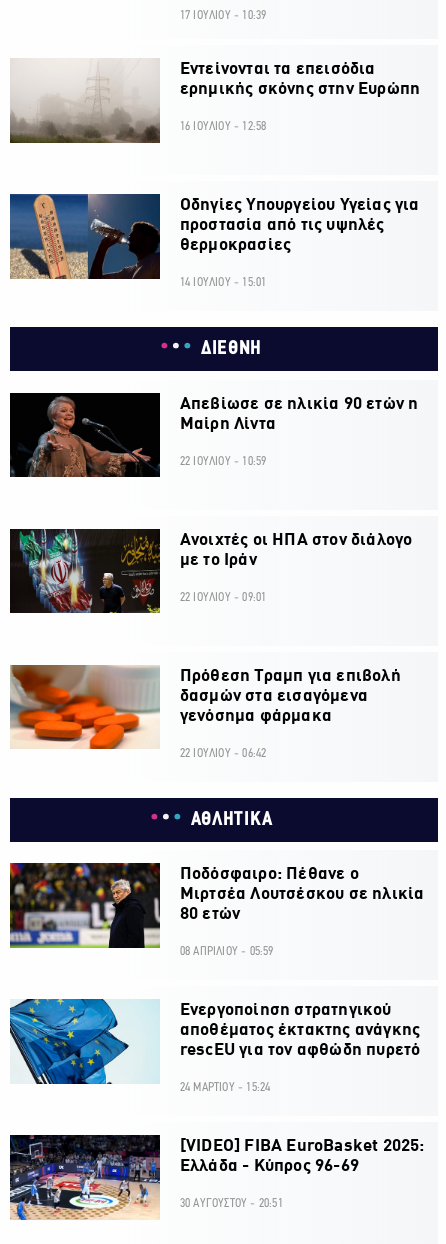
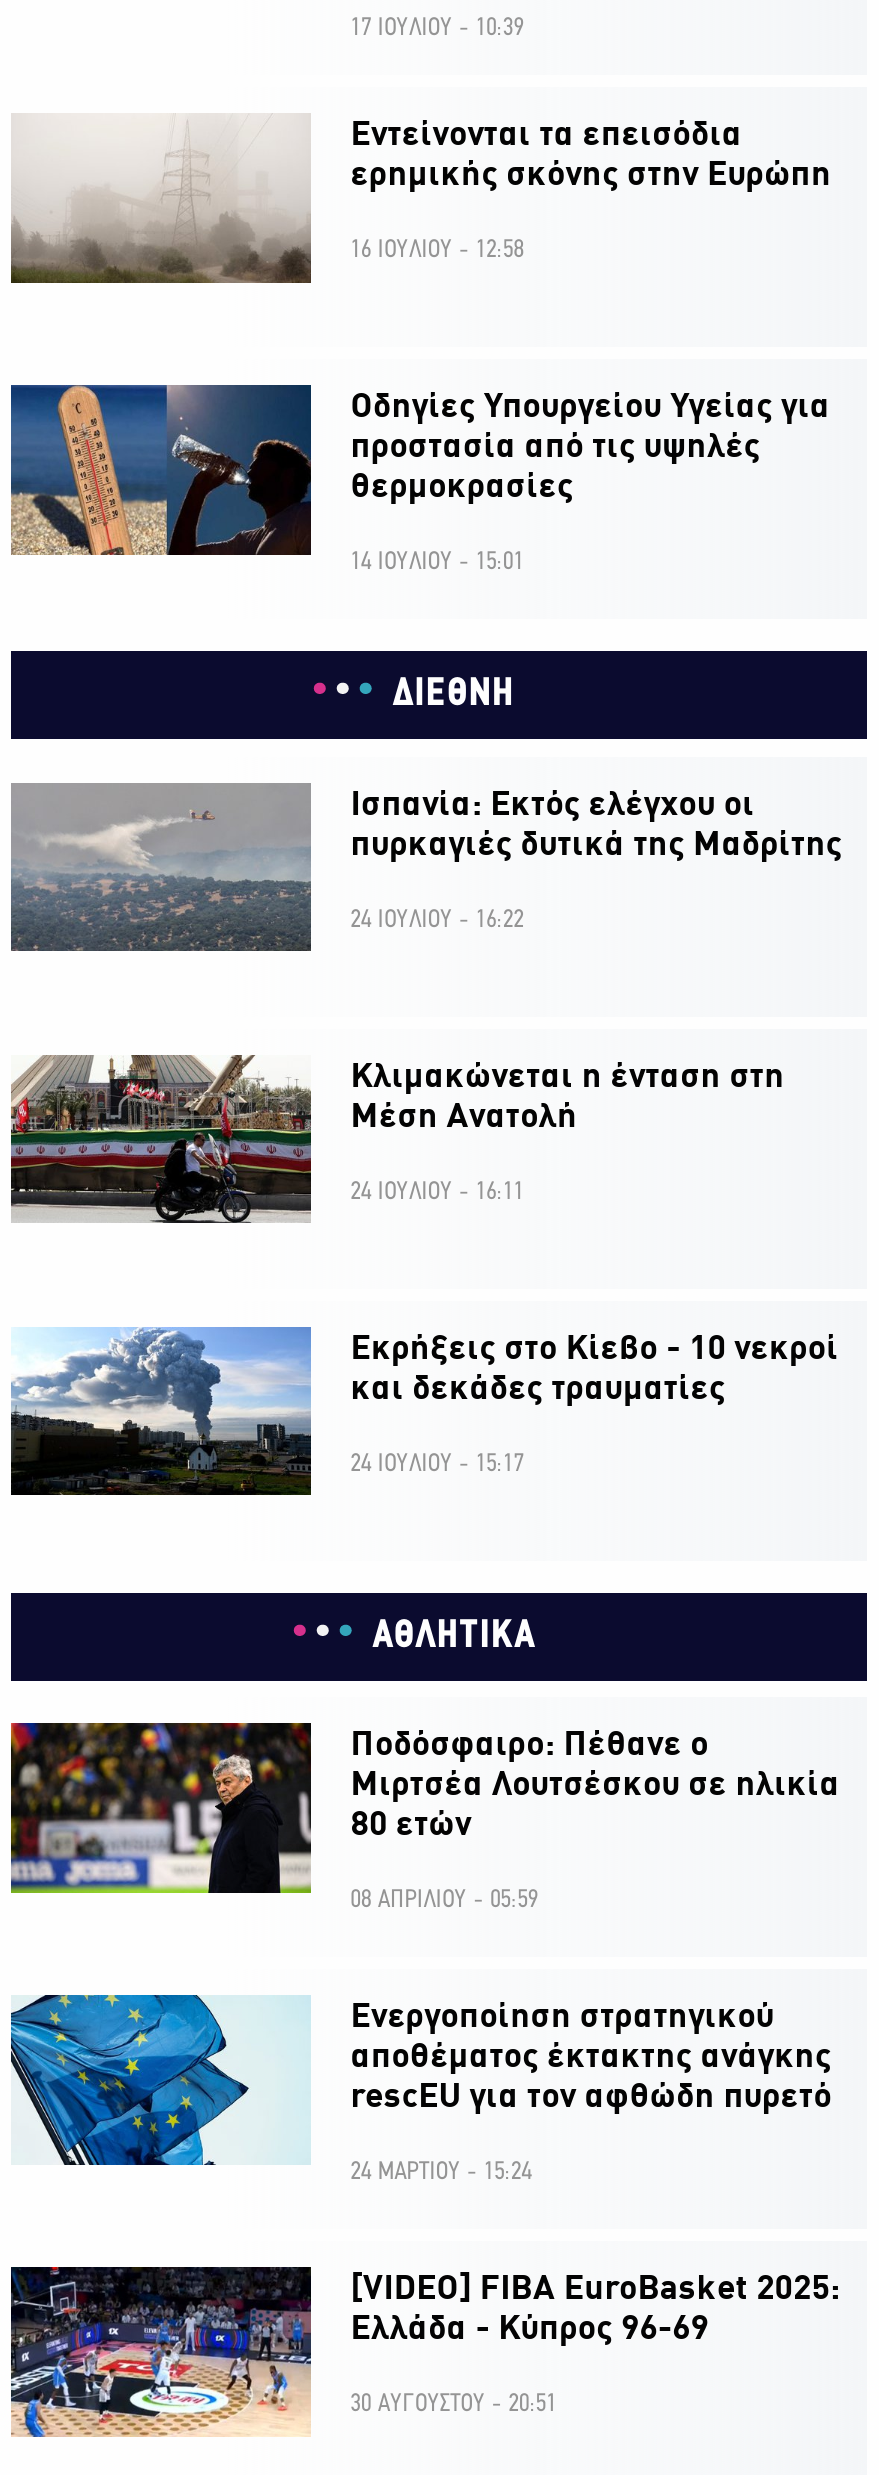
- [image]
- Απεβίωσε σε ηλικία 90 ετών η
- Μαίρη Λίντα
+ [image]
+ Ισπανία: Εκτός ελέγχου οι
+ πυρκαγιές δυτικά της Μαδρίτης

- 22 ΙΟΥΛΙΟΥ - 10:59
+ 24 ΙΟΥΛΙΟΥ - 16:22

- [image]
- Ανοιχτές οι ΗΠΑ στον διάλογο
- με το Ιράν
+ [image]
+ Κλιμακώνεται η ένταση στη
+ Μέση Ανατολή

- 22 ΙΟΥΛΙΟΥ - 09:01
+ 24 ΙΟΥΛΙΟΥ - 16:11

- [image]
- Πρόθεση Τραμπ για επιβολή
- δασμών στα εισαγόμενα
- γενόσημα φάρμακα
+ [image]
+ Εκρήξεις στο Κίεβο - 10 νεκροί
+ και δεκάδες τραυματίες

- 22 ΙΟΥΛΙΟΥ - 06:42
+ 24 ΙΟΥΛΙΟΥ - 15:17
